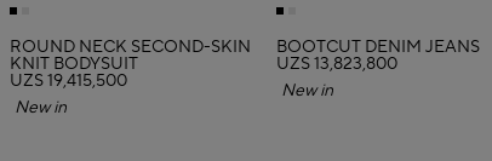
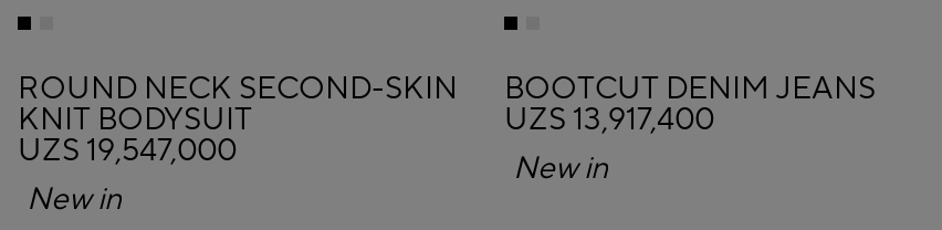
- UZS 13,823,800
+ UZS 13,917,400

- UZS 19,415,500
+ UZS 19,547,000
